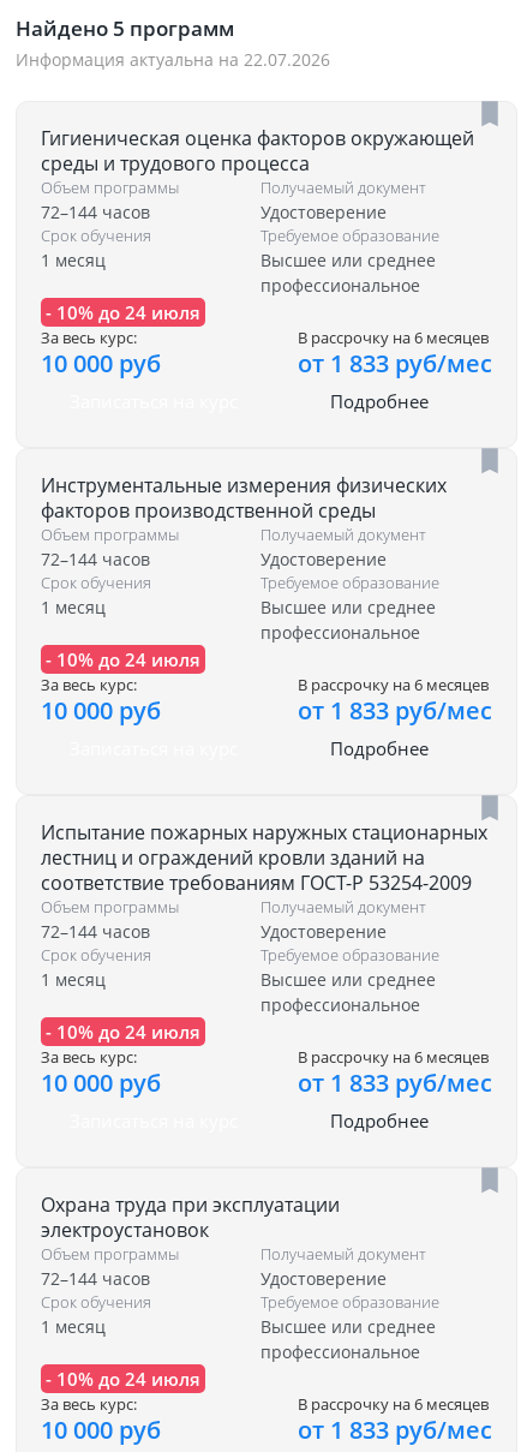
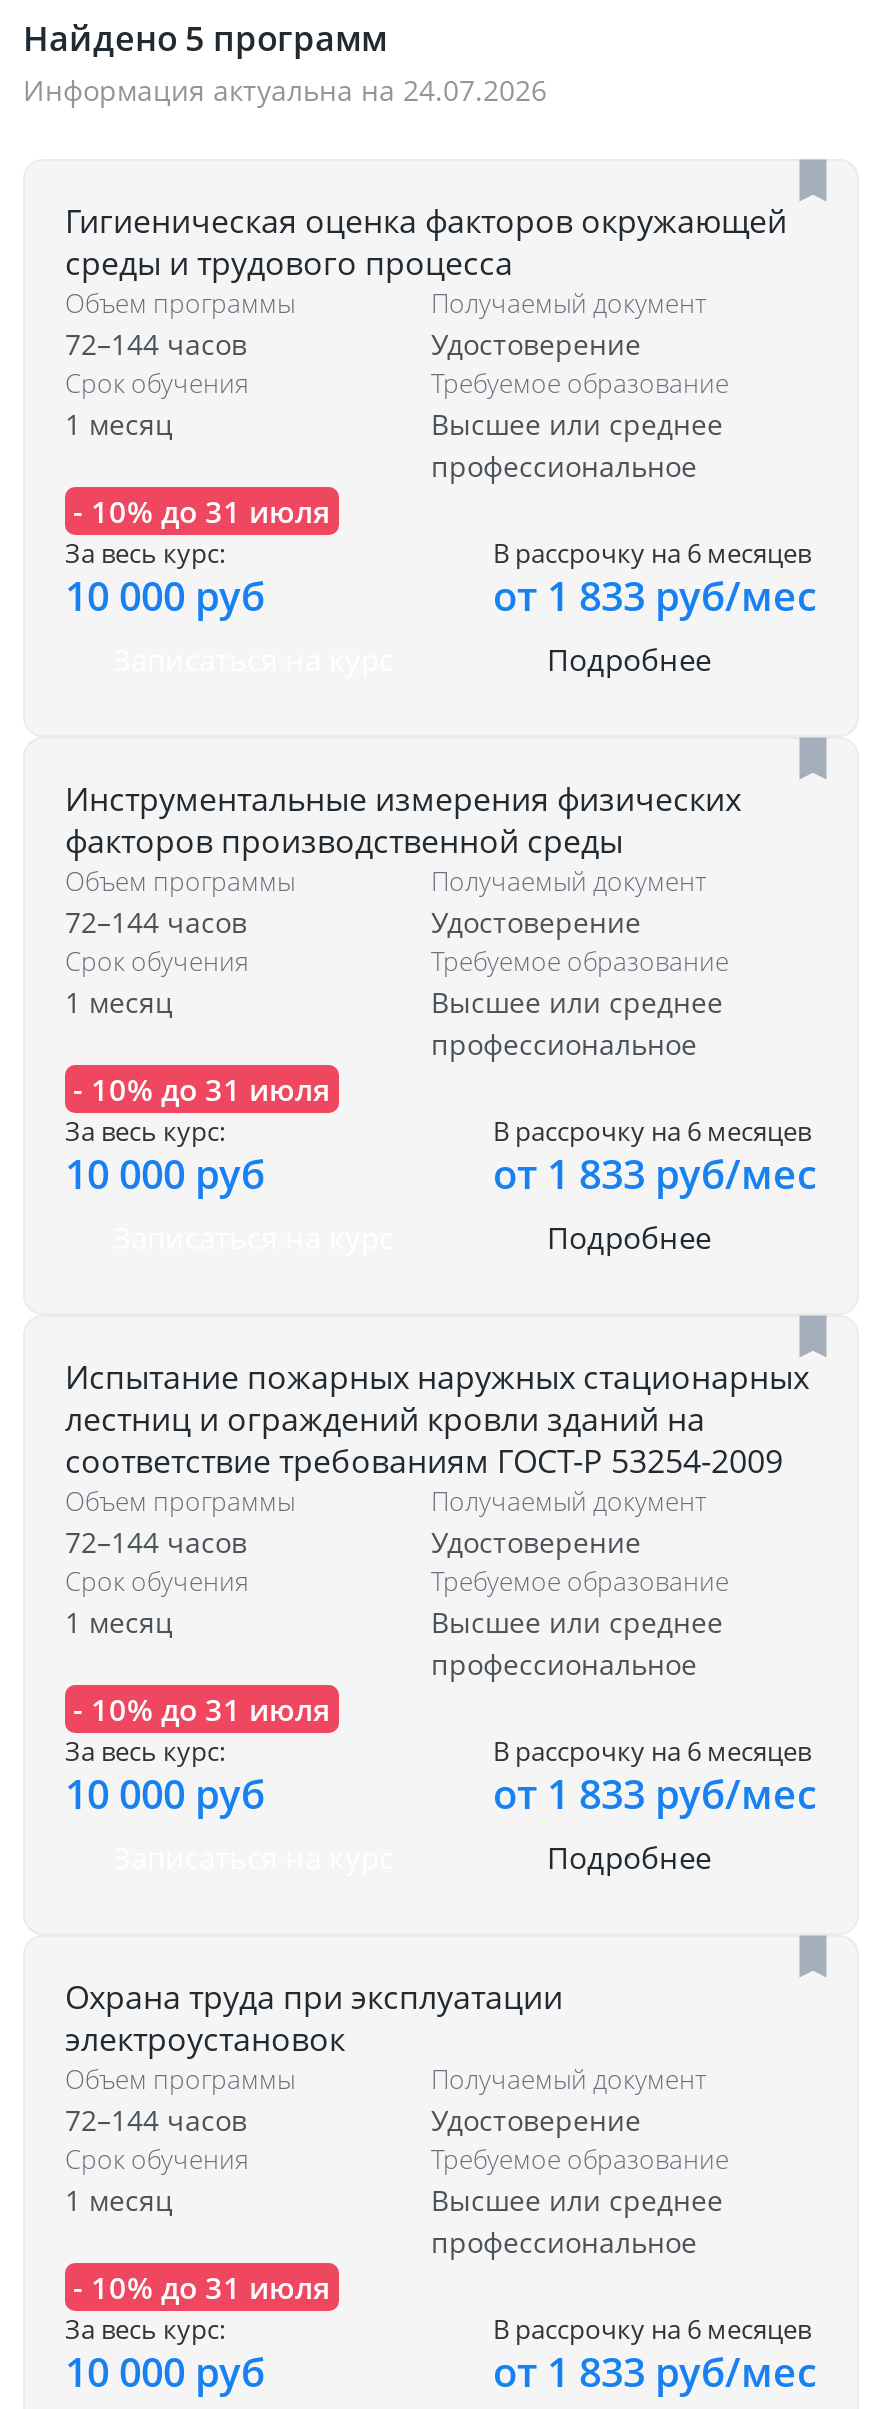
- Информация актуальна на 22.07.2026
+ Информация актуальна на 24.07.2026

- - 10% до 24 июля
+ - 10% до 31 июля

- - 10% до 24 июля
+ - 10% до 31 июля

- - 10% до 24 июля
+ - 10% до 31 июля

- - 10% до 24 июля
+ - 10% до 31 июля
